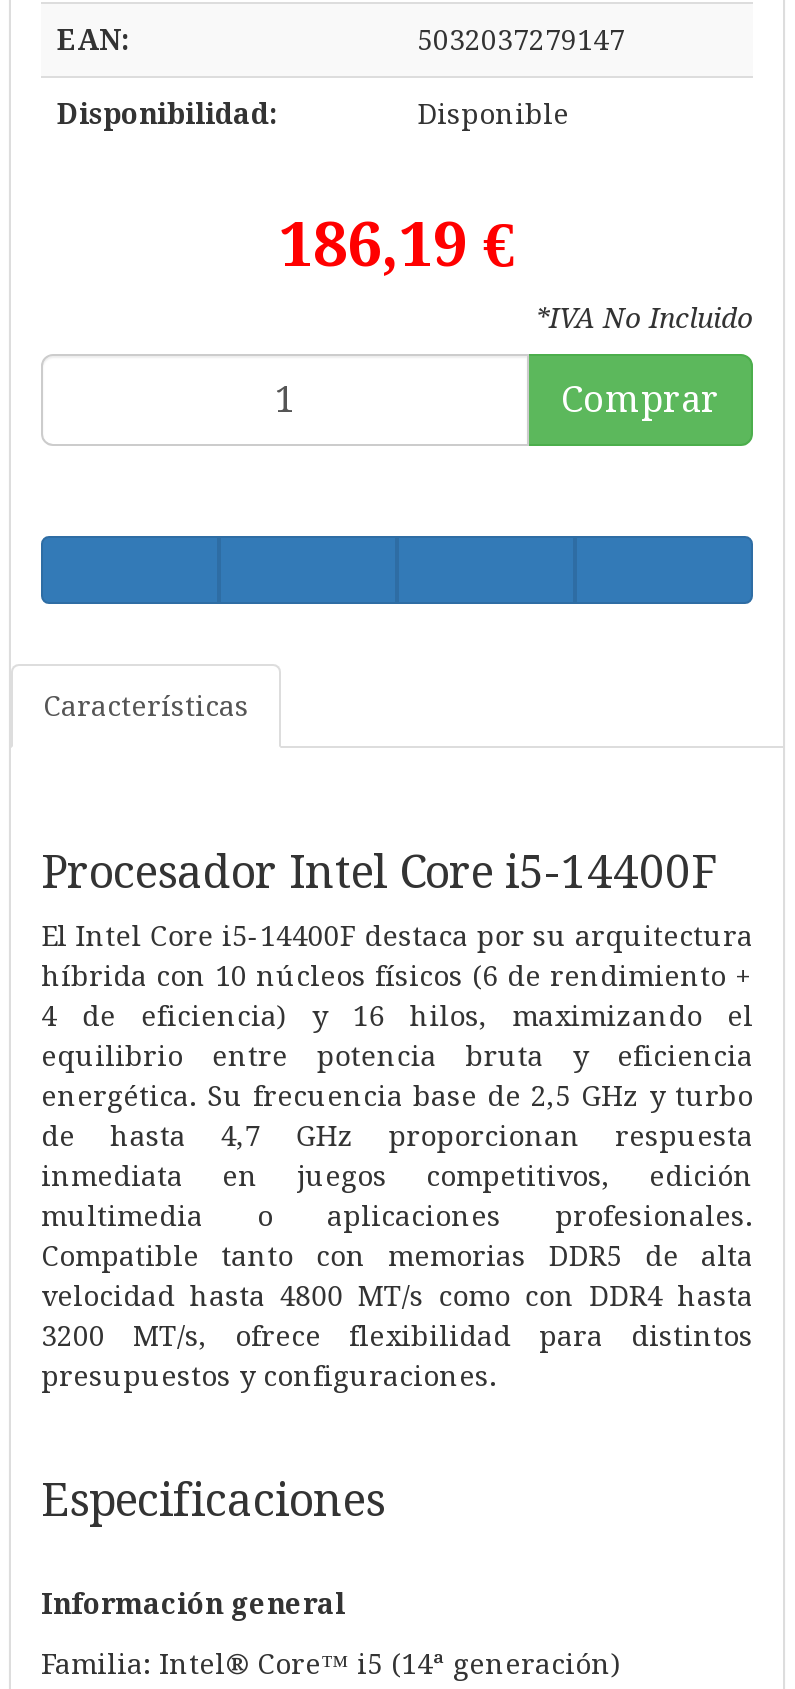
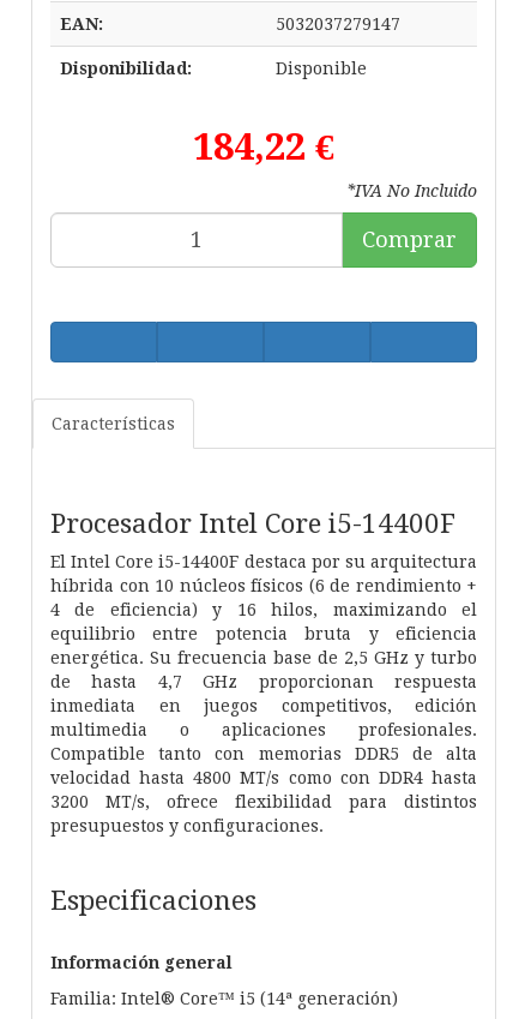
- 186,19 €
+ 184,22 €
